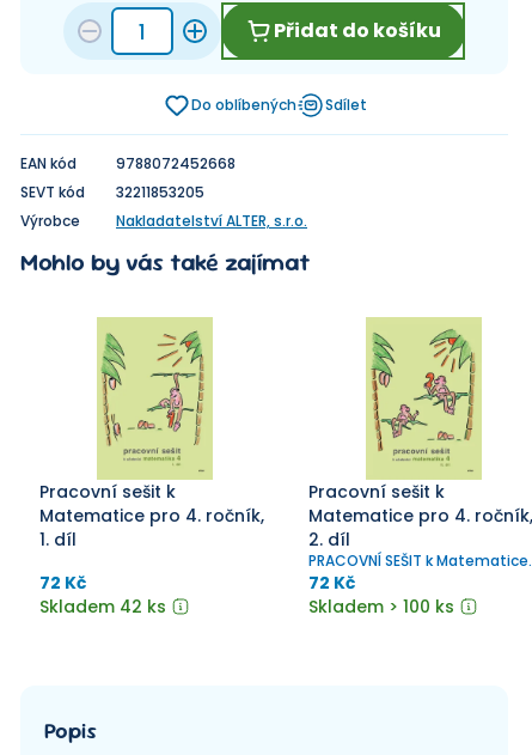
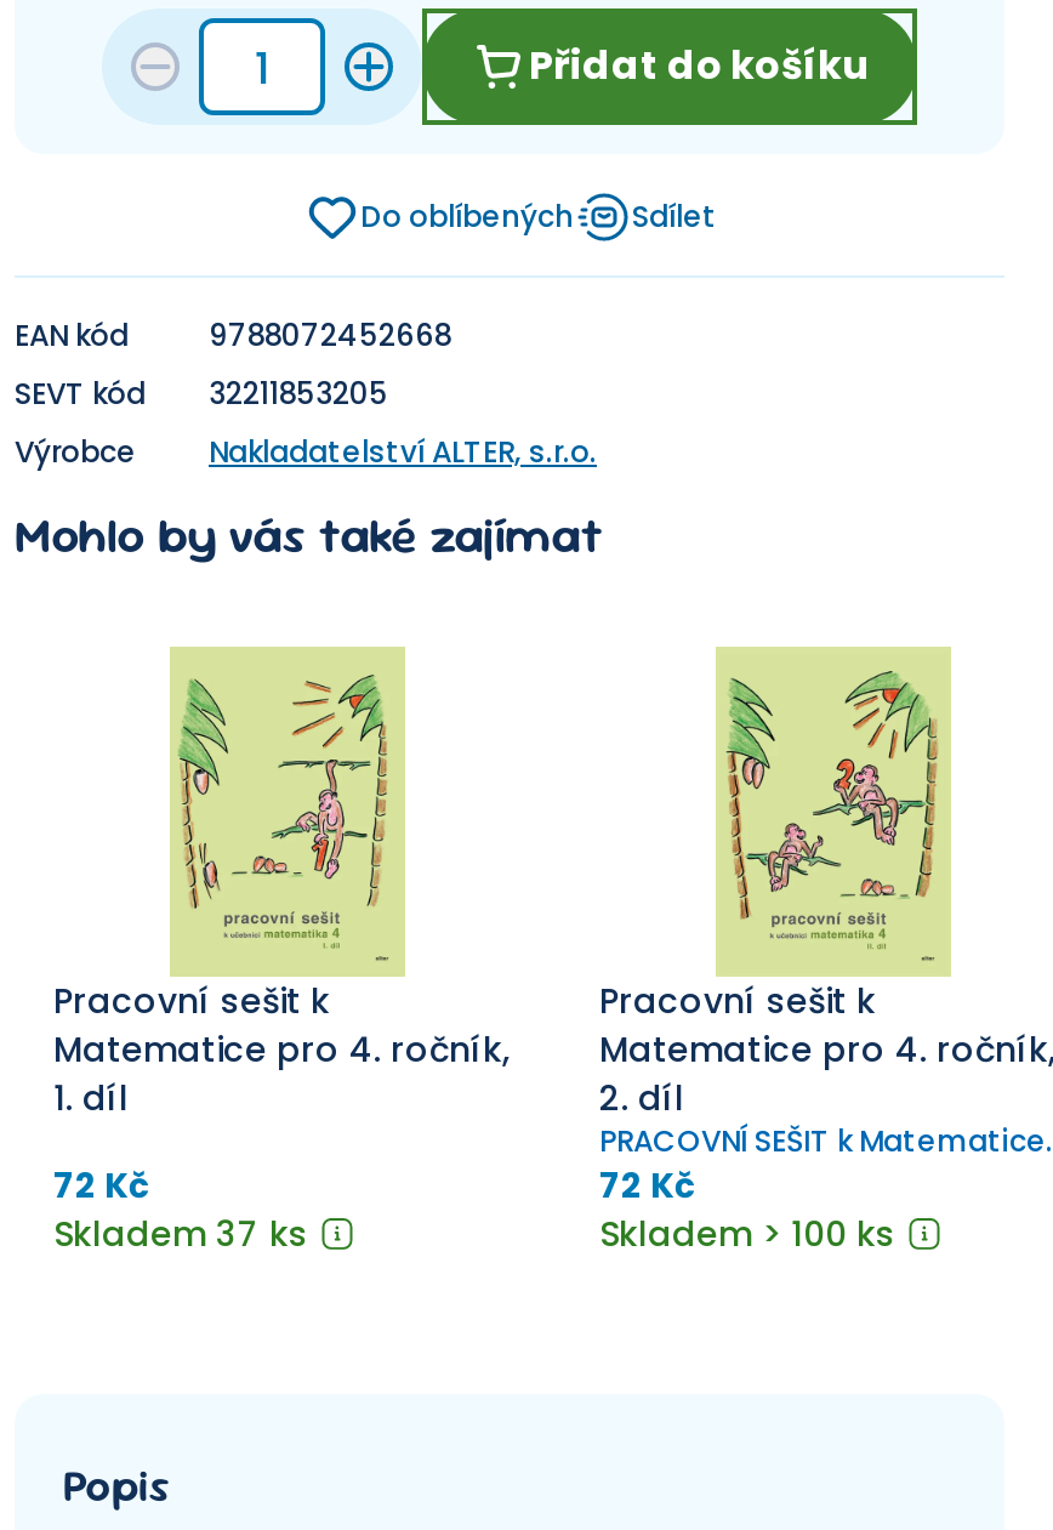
- Skladem 42 ks
+ Skladem 37 ks
